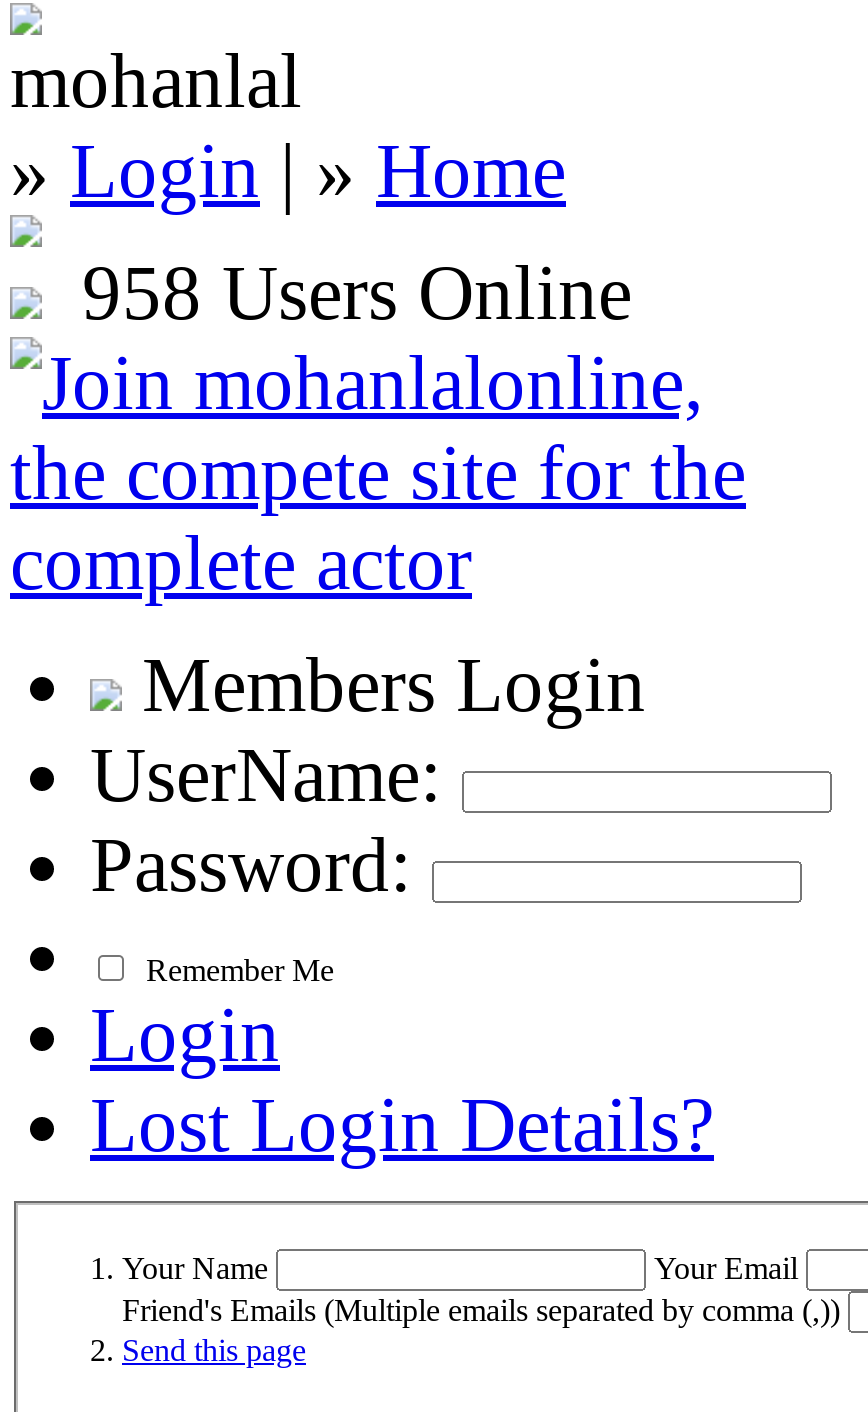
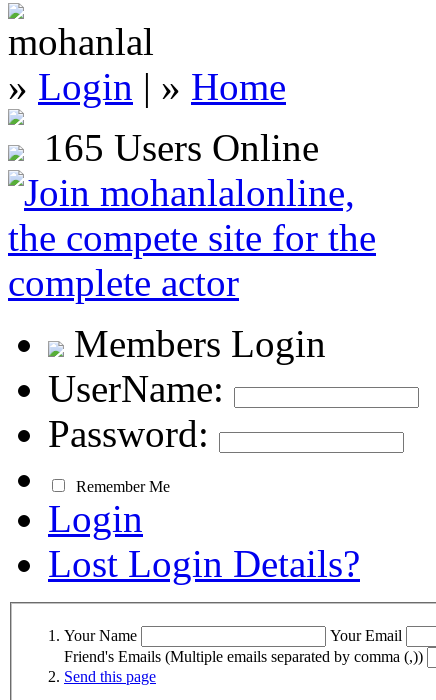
- 958 Users Online
+ 165 Users Online
